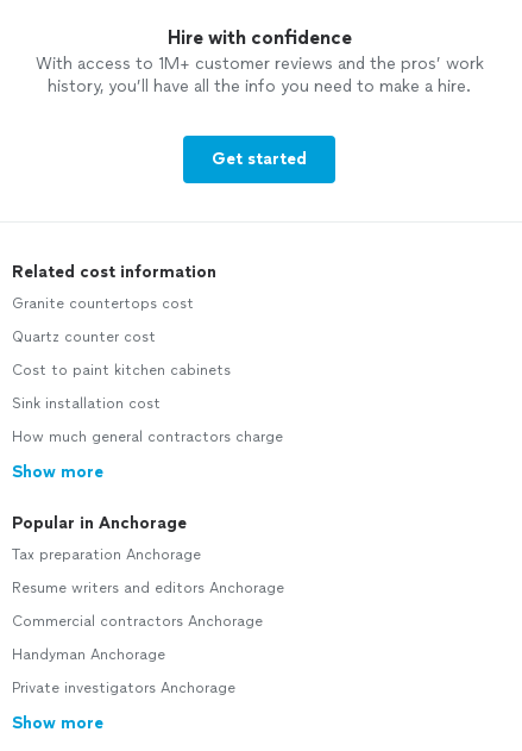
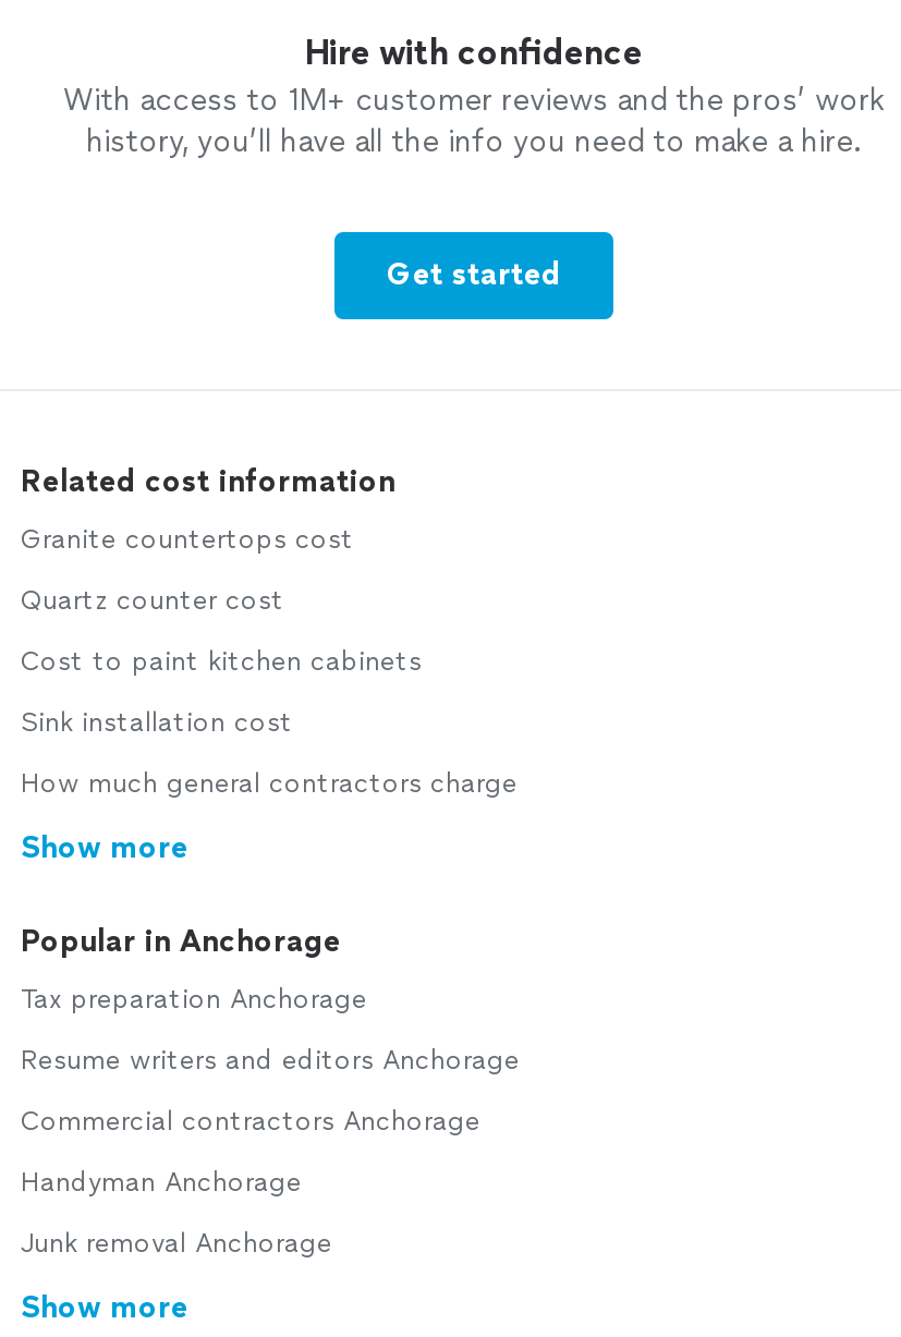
- Private investigators Anchorage
+ Junk removal Anchorage
